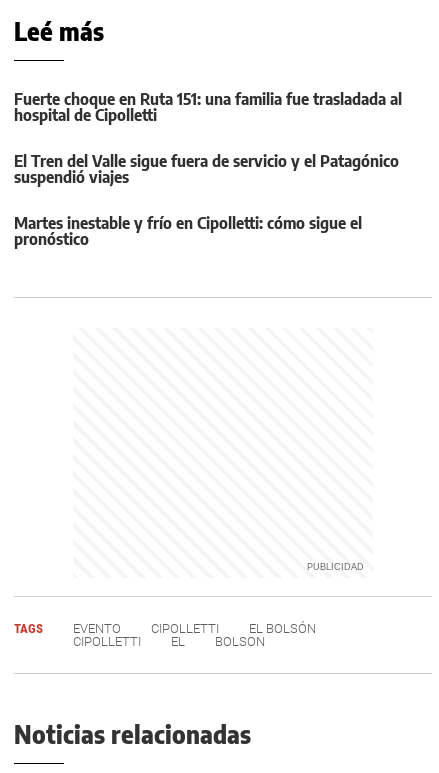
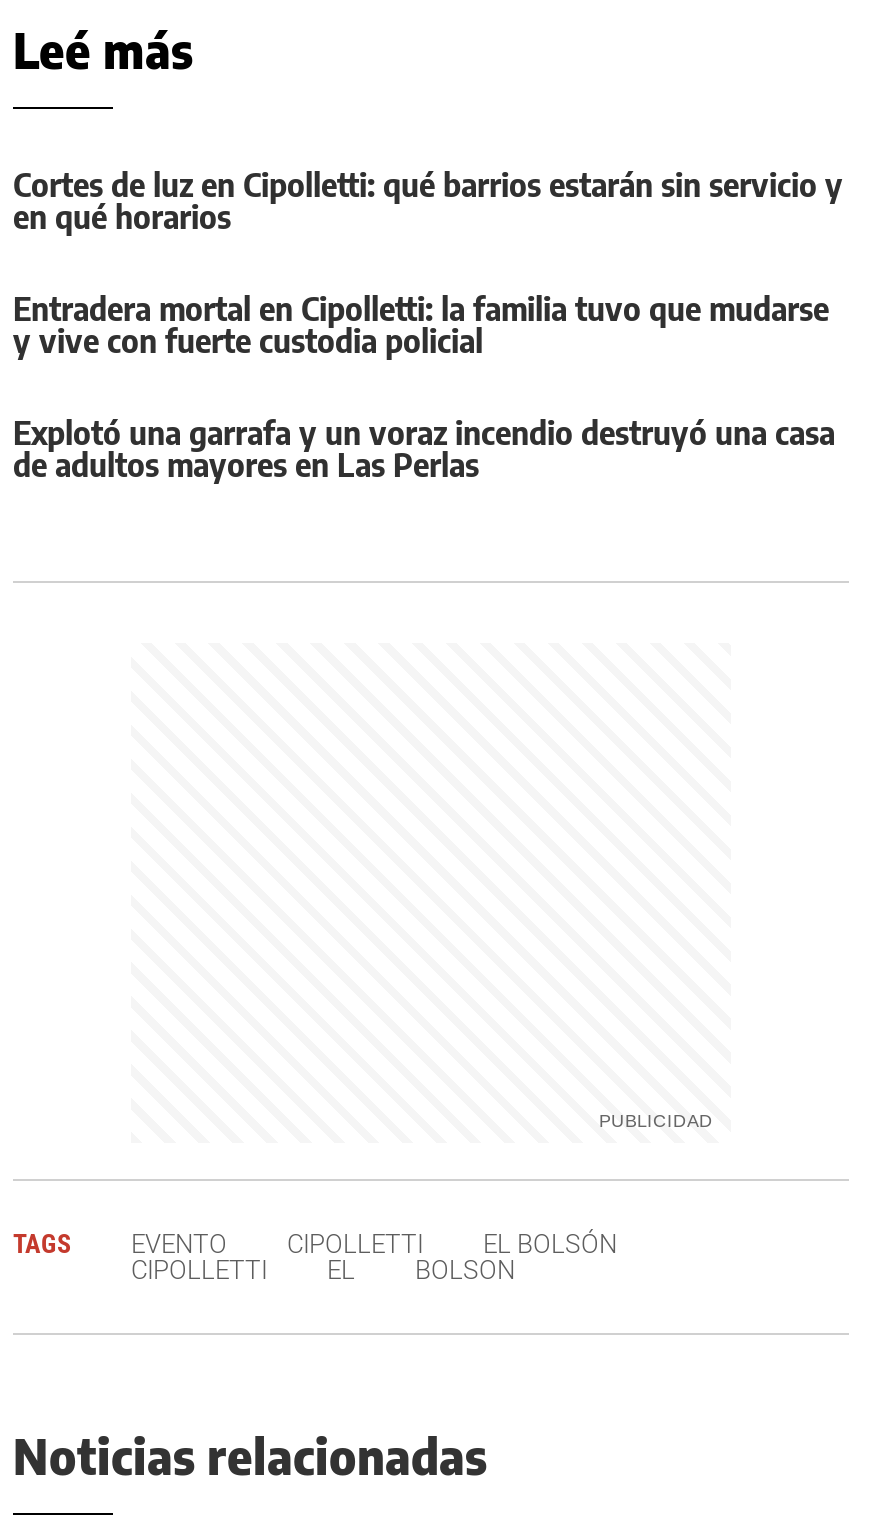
- Fuerte choque en Ruta 151: una familia fue trasladada al
- hospital de Cipolletti
+ Cortes de luz en Cipolletti: qué barrios estarán sin servicio y
+ en qué horarios

- El Tren del Valle sigue fuera de servicio y el Patagónico
- suspendió viajes
+ Entradera mortal en Cipolletti: la familia tuvo que mudarse
+ y vive con fuerte custodia policial

- Martes inestable y frío en Cipolletti: cómo sigue el
- pronóstico
+ Explotó una garrafa y un voraz incendio destruyó una casa
+ de adultos mayores en Las Perlas
